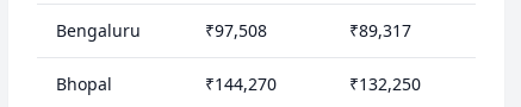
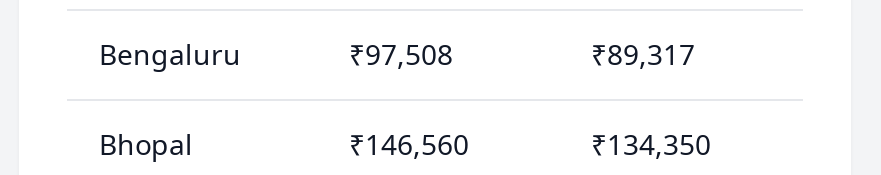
- ₹144,270
+ ₹146,560

- ₹132,250
+ ₹134,350
